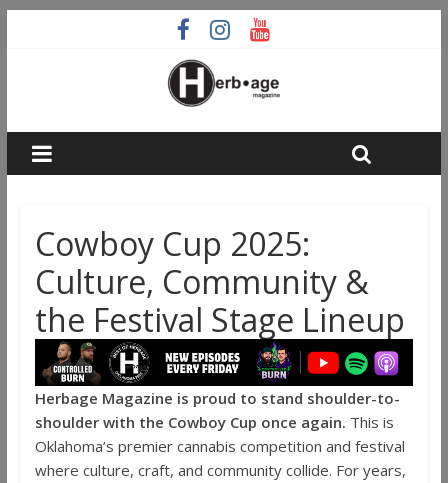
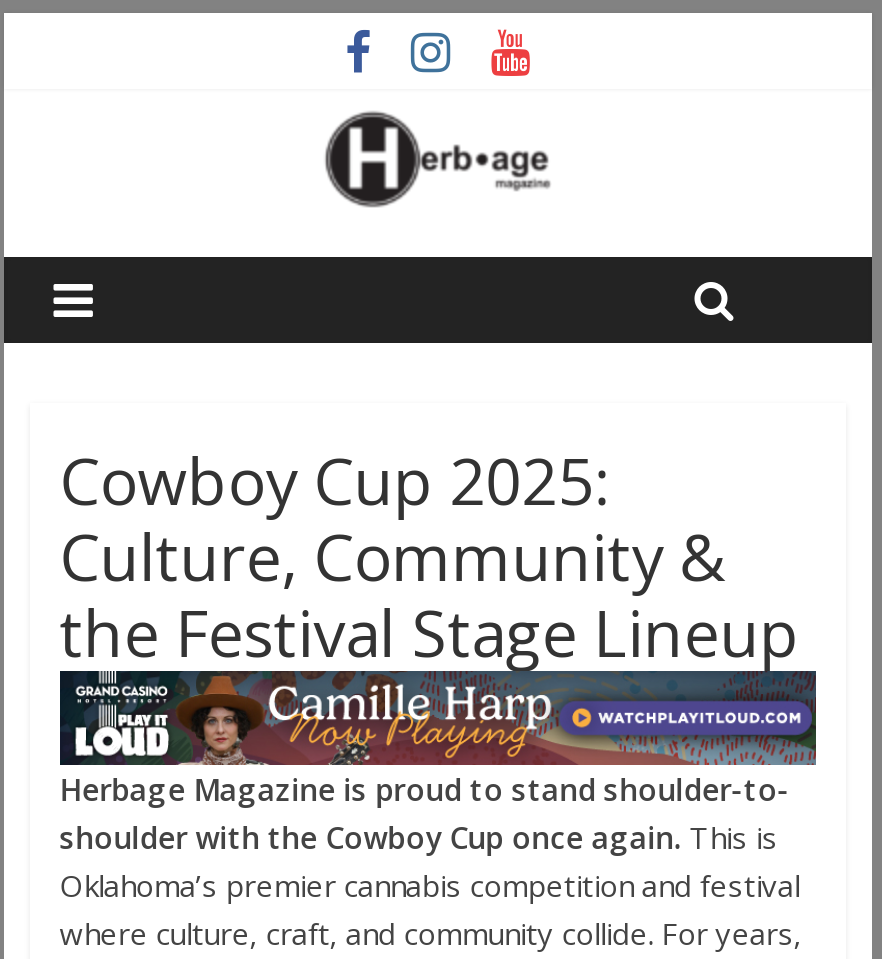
- [image]
+ [image]
